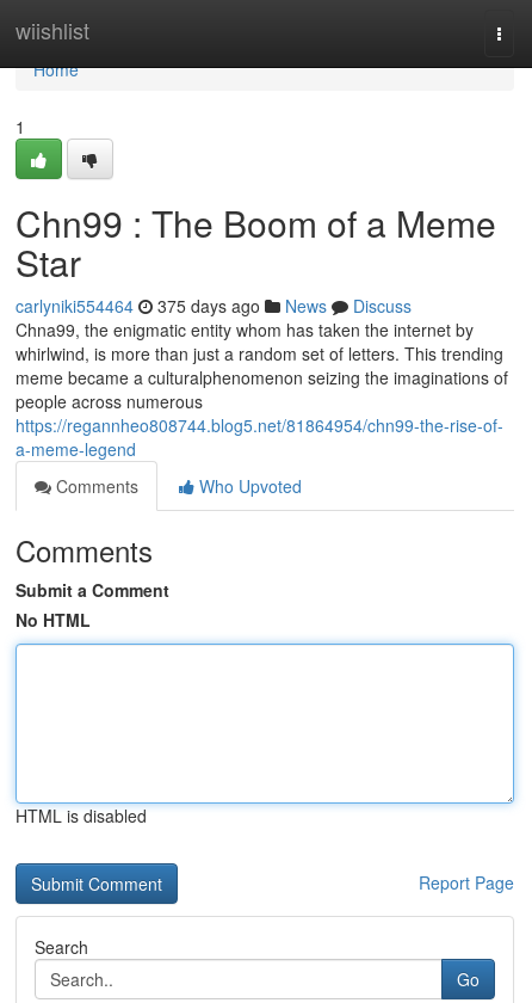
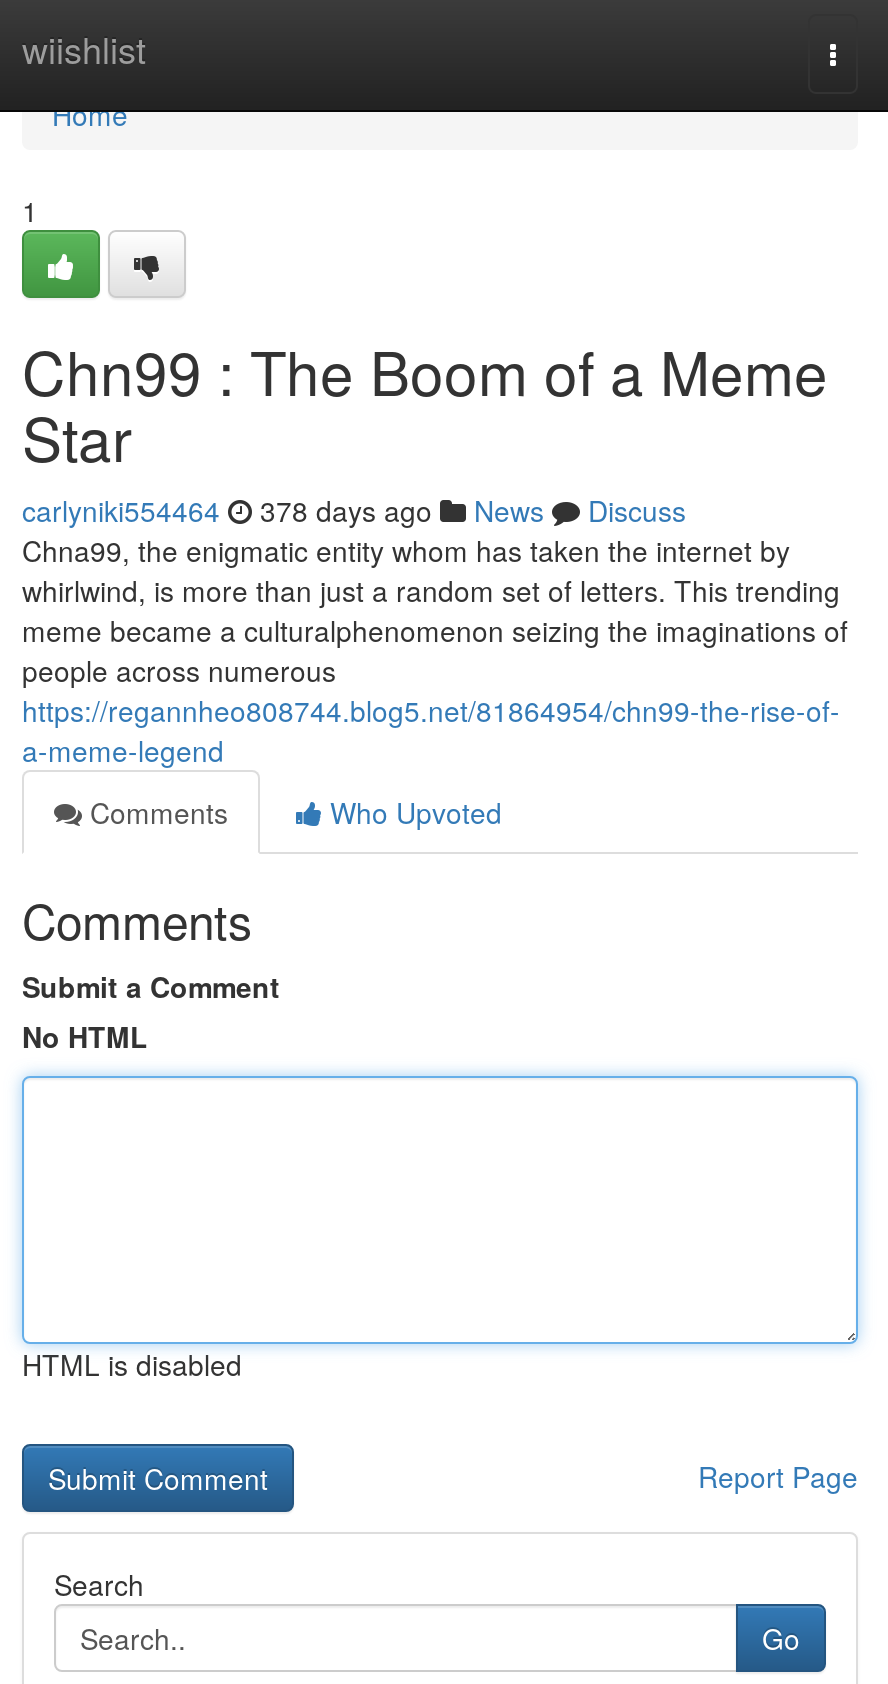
- carlyniki554464 375 days ago News Discuss
+ carlyniki554464 378 days ago News Discuss
